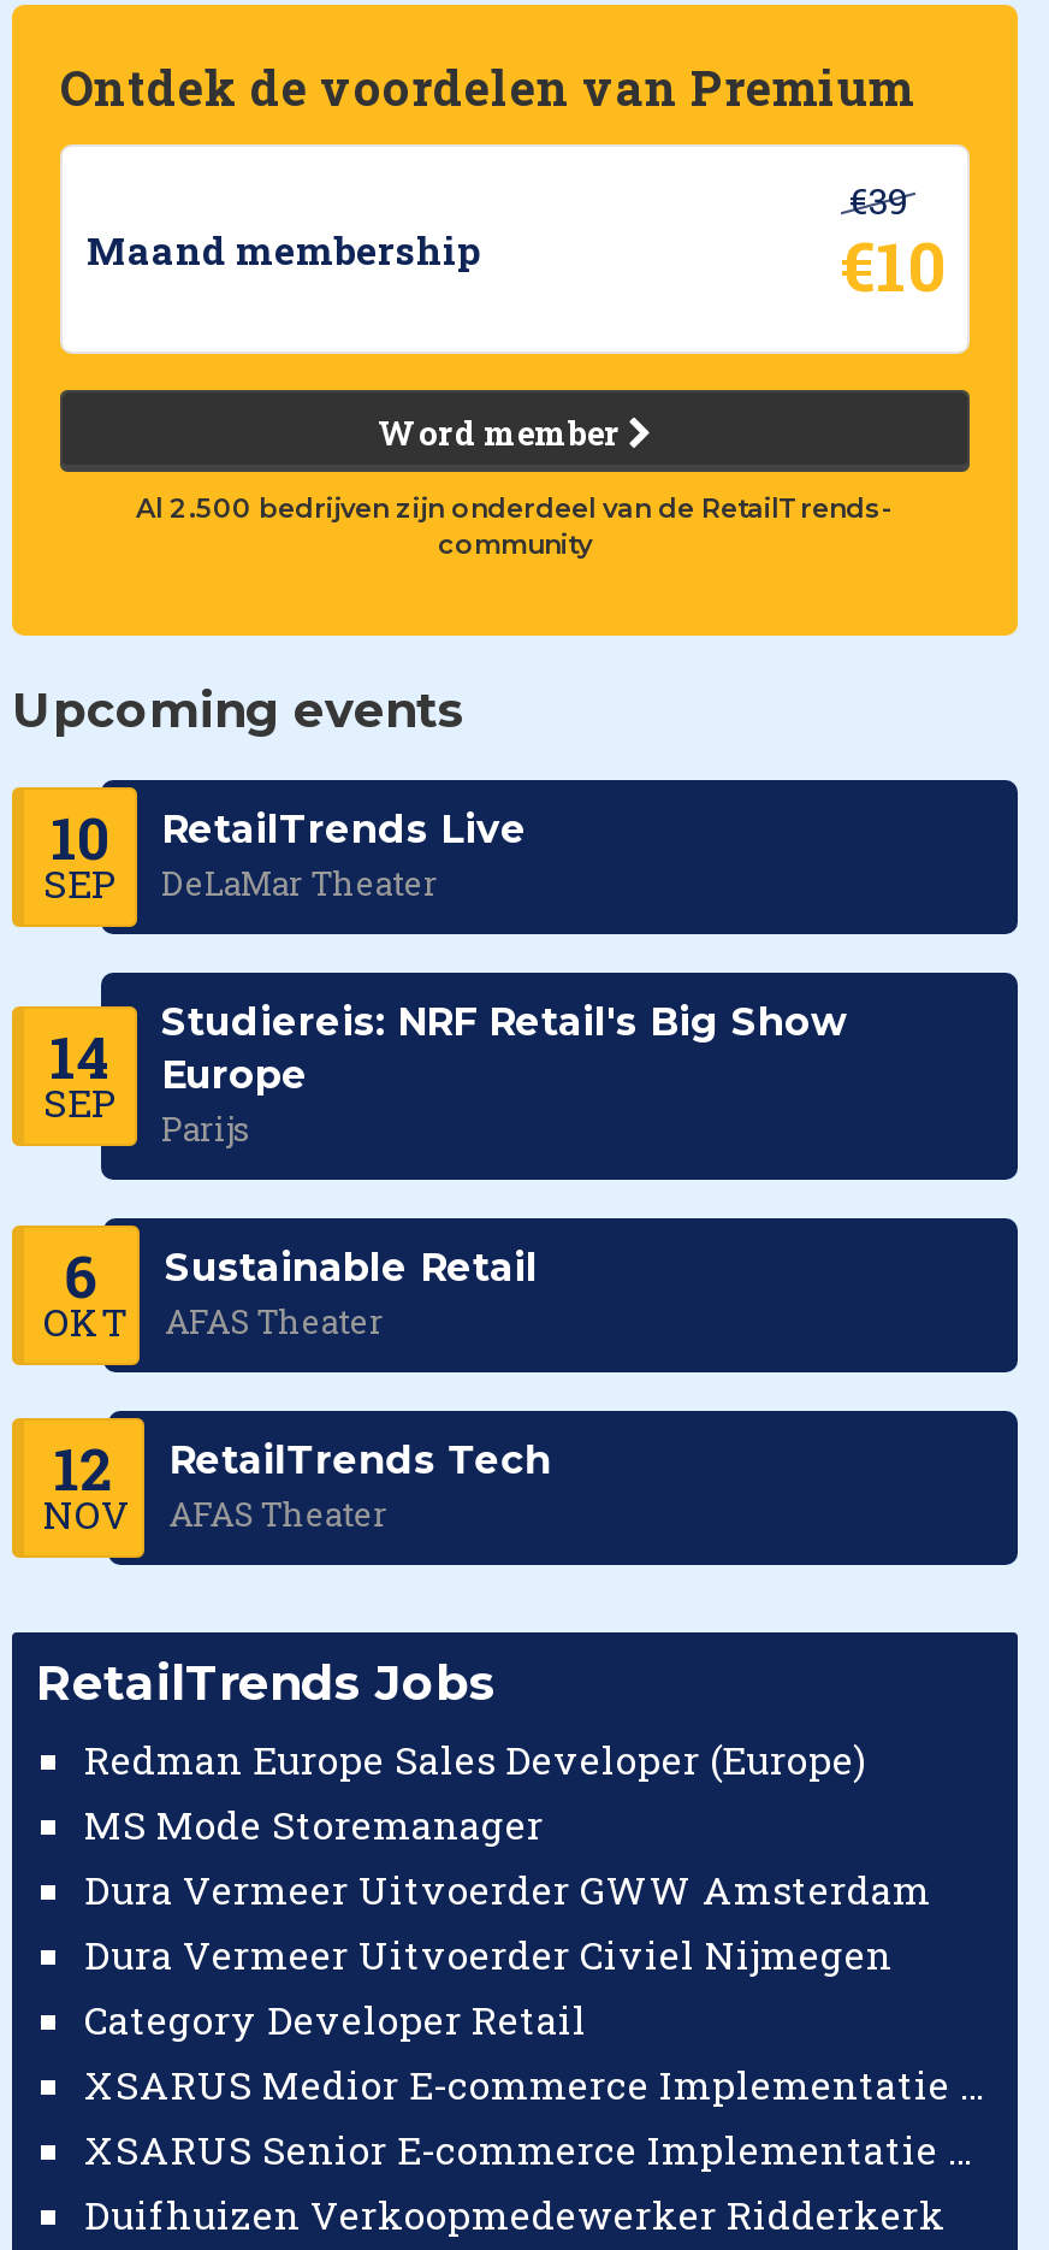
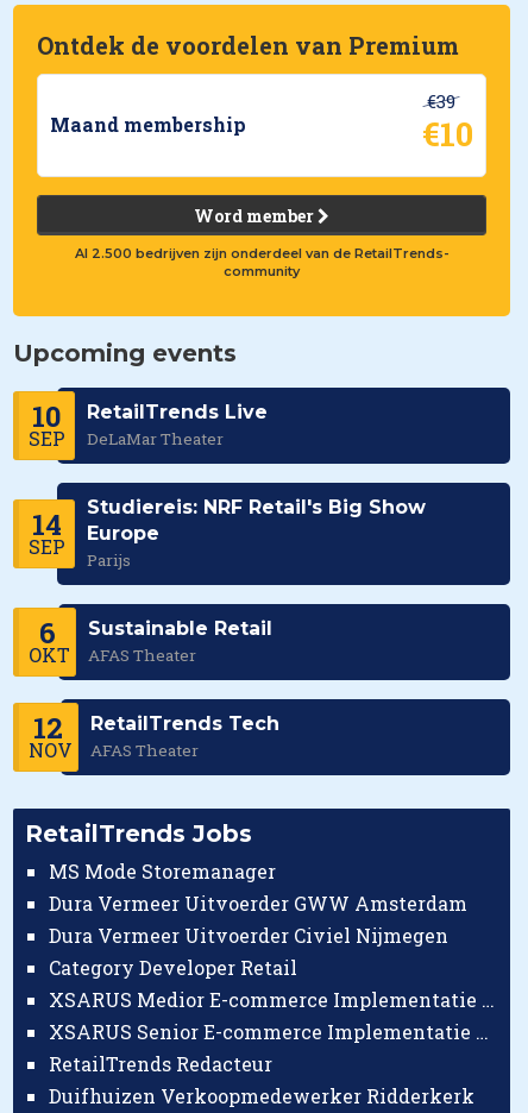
- Redman Europe Sales Developer (Europe)

moved up: MS Mode Storemanager | Dura Vermeer Uitvoerder GWW Amsterdam | Dura Vermeer Uitvoerder Civiel Nijmegen | Category Developer Retail

+ RetailTrends Redacteur
